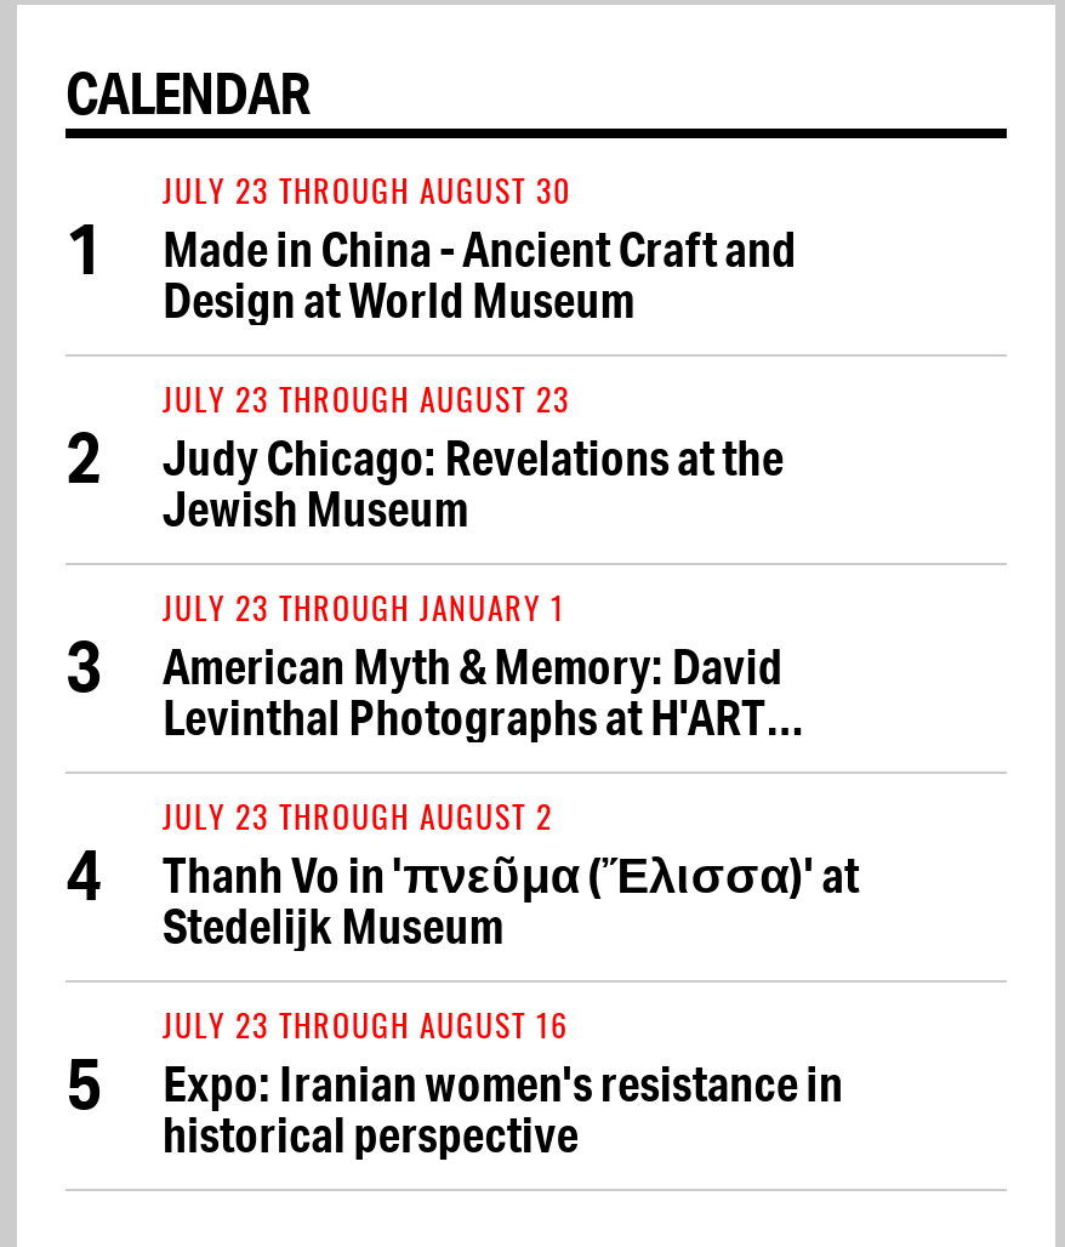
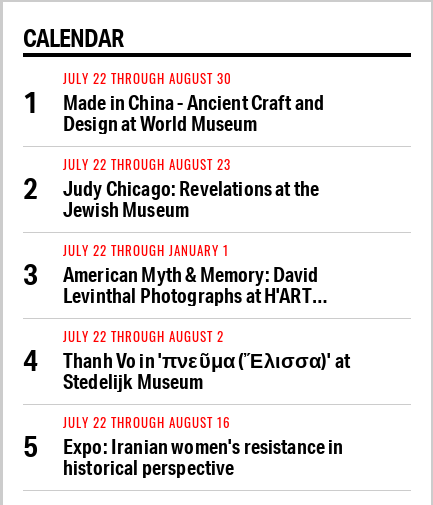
- JULY 23 THROUGH AUGUST 30
+ JULY 22 THROUGH AUGUST 30

- JULY 23 THROUGH AUGUST 23
+ JULY 22 THROUGH AUGUST 23

- JULY 23 THROUGH JANUARY 1
+ JULY 22 THROUGH JANUARY 1

- JULY 23 THROUGH AUGUST 2
+ JULY 22 THROUGH AUGUST 2

- JULY 23 THROUGH AUGUST 16
+ JULY 22 THROUGH AUGUST 16
